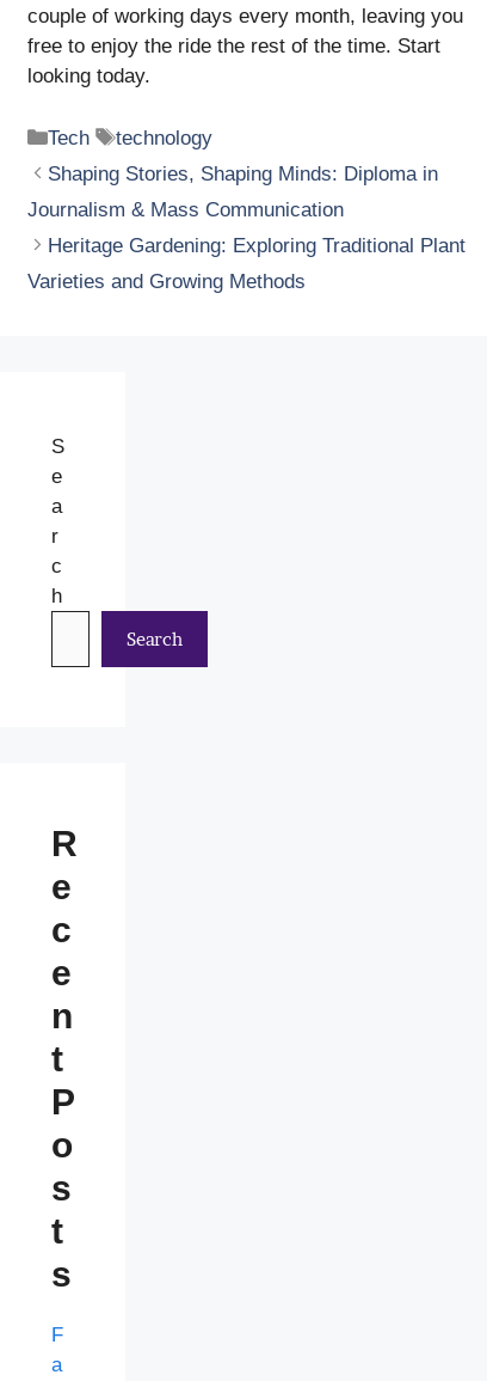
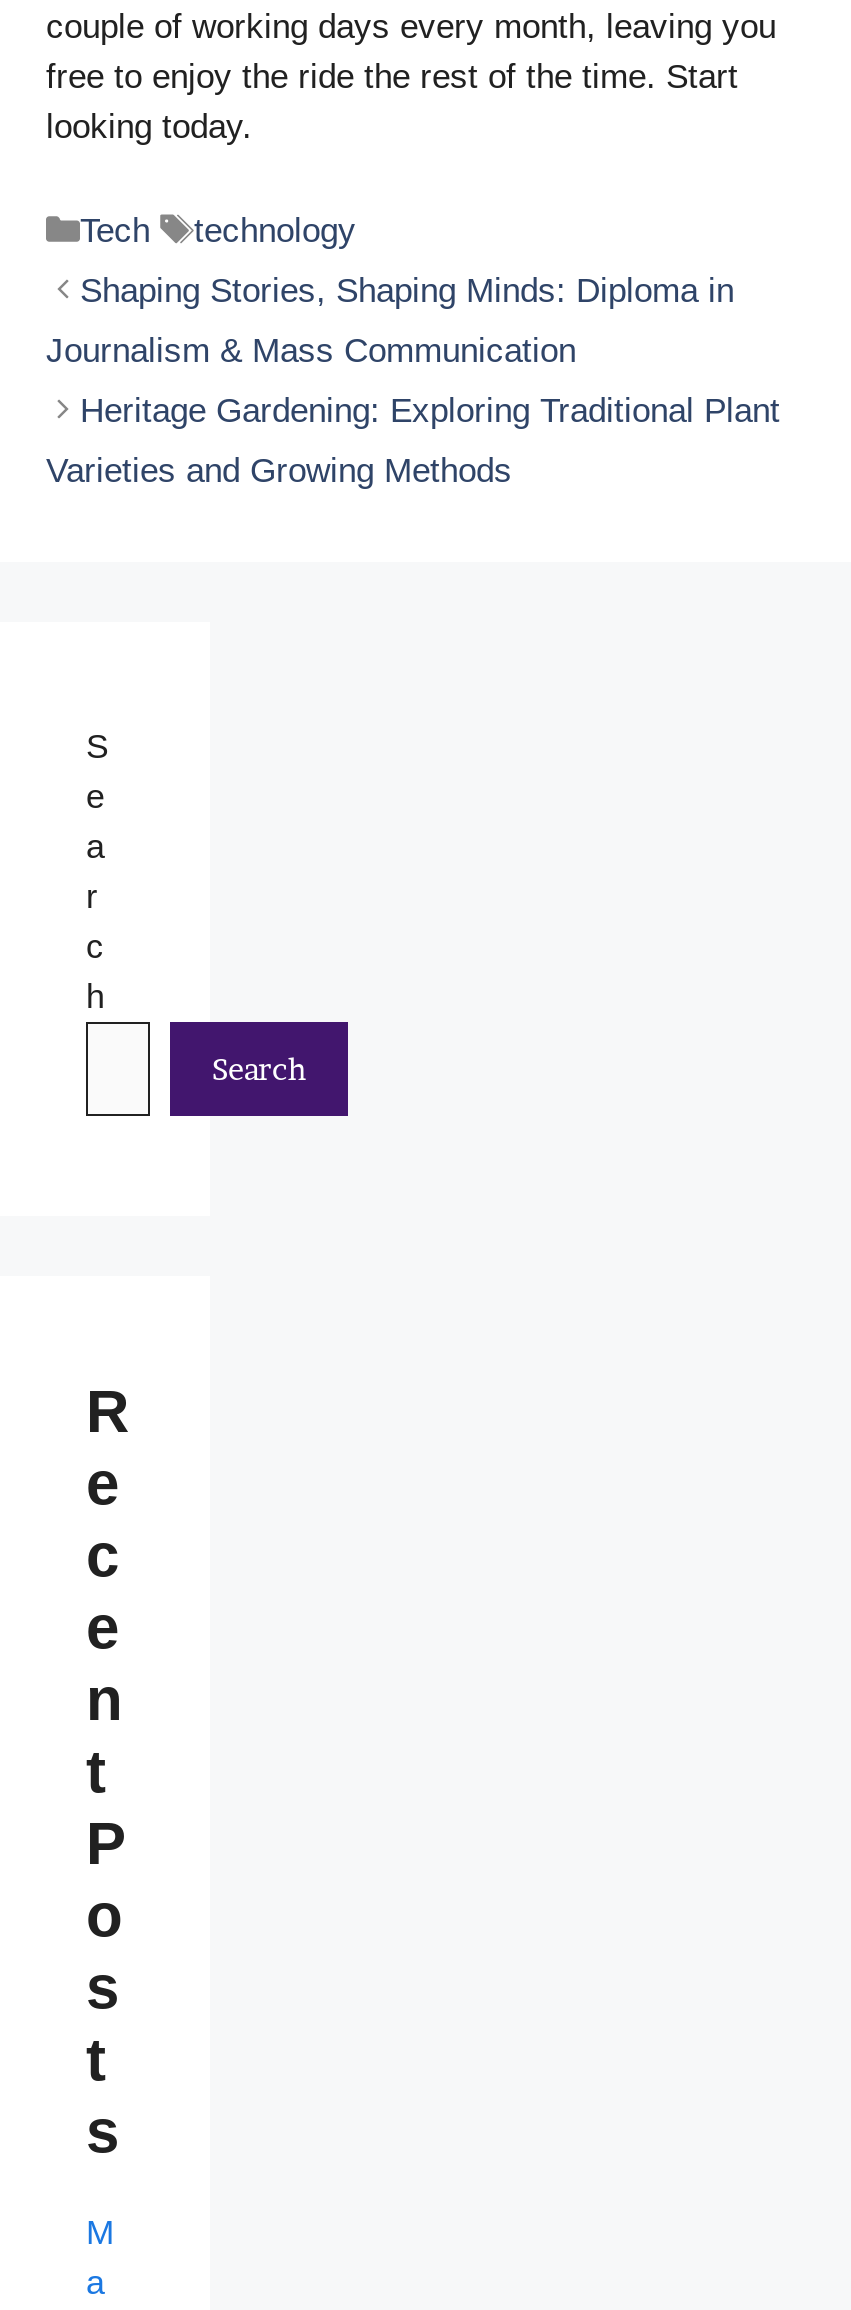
- F
+ M
